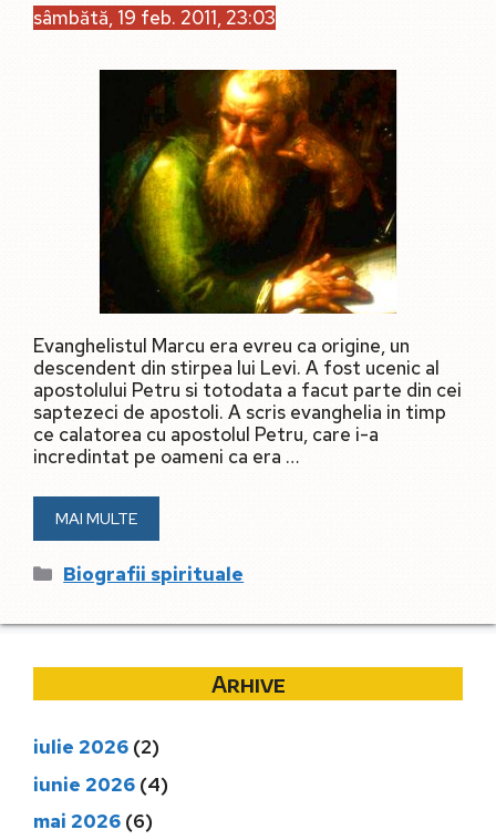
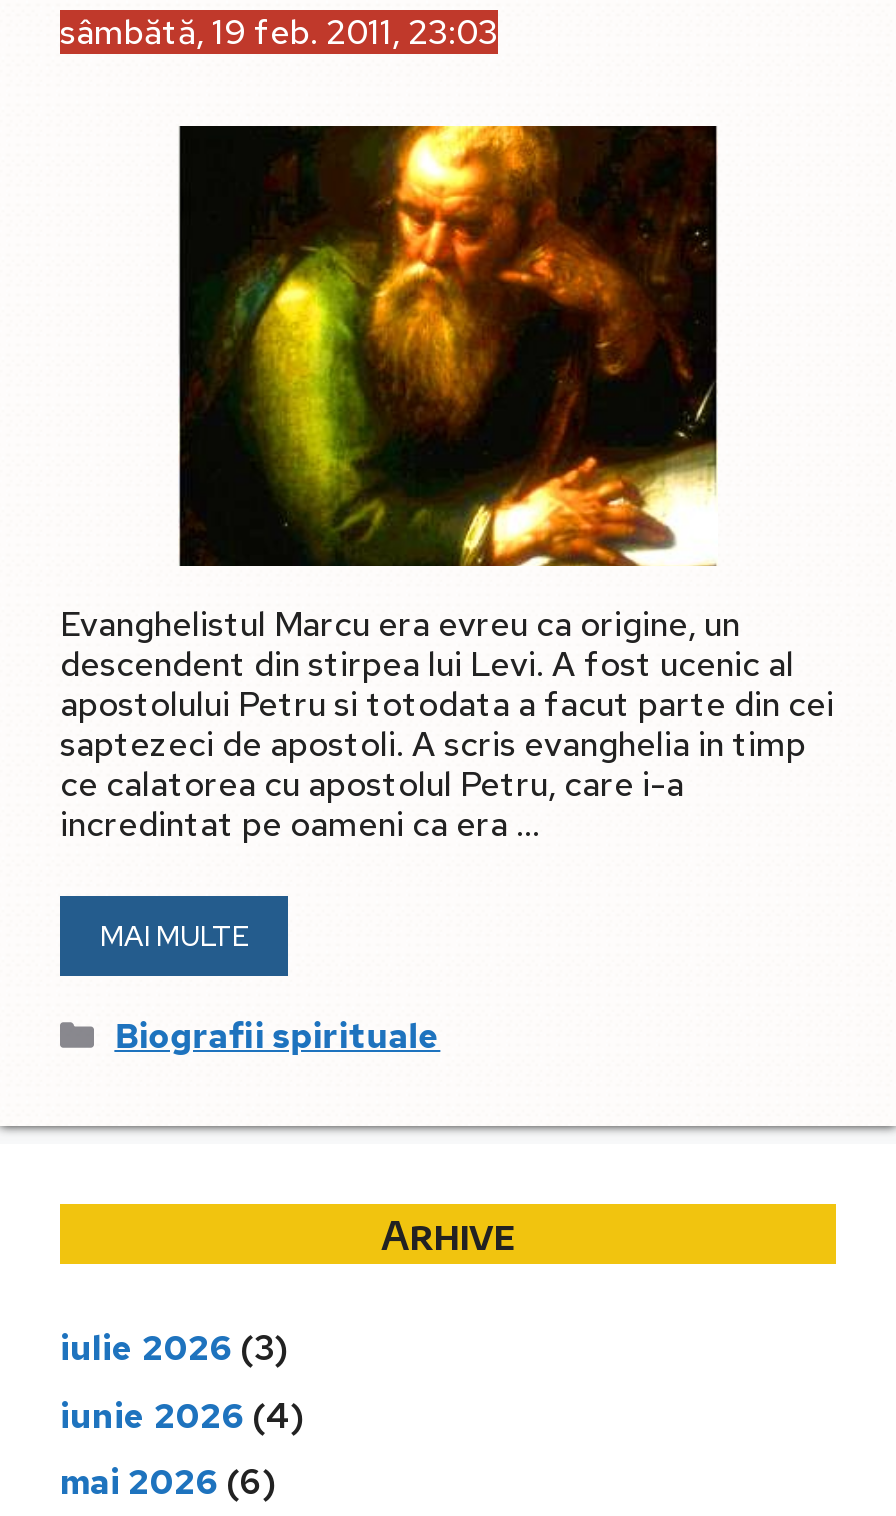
- iulie 2026 (2)
+ iulie 2026 (3)
